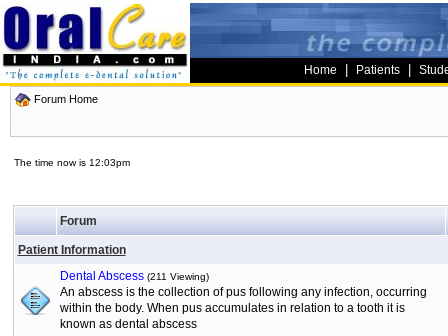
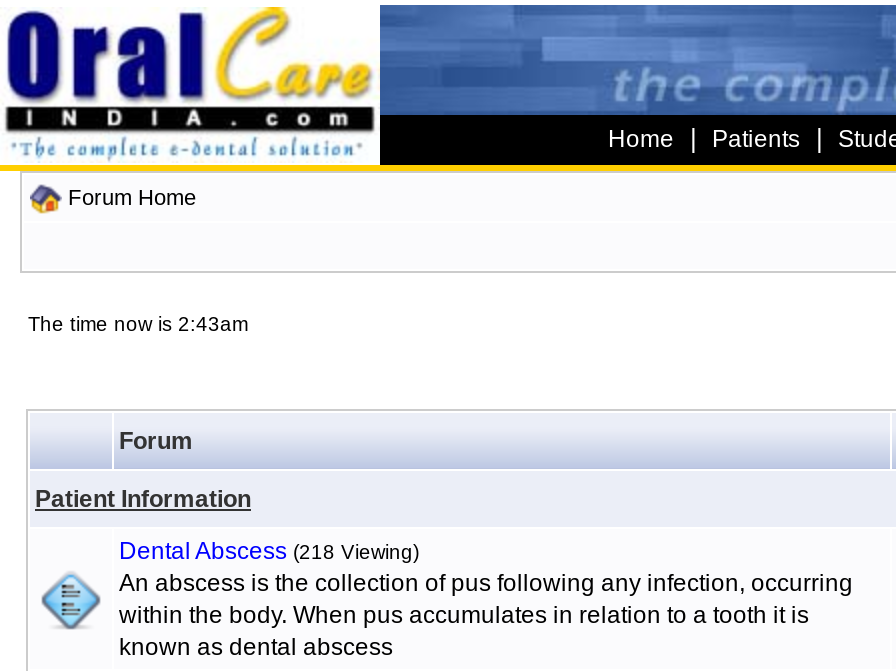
- The time now is 12:03pm
+ The time now is 2:43am

- Dental Abscess (211 Viewing)
+ Dental Abscess (218 Viewing)
